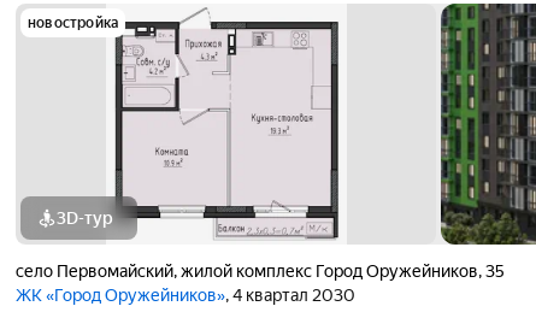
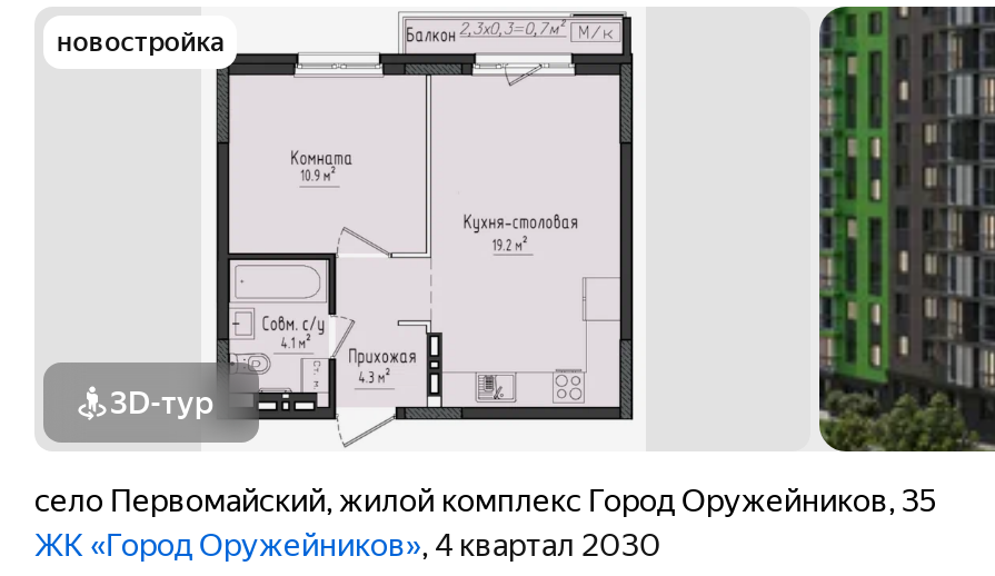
- [image]
+ [image]
